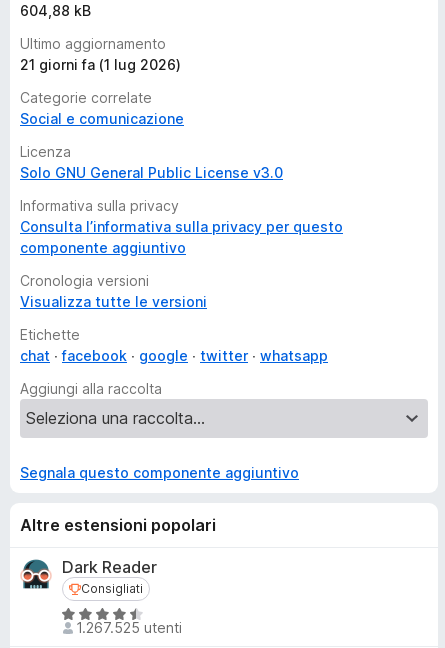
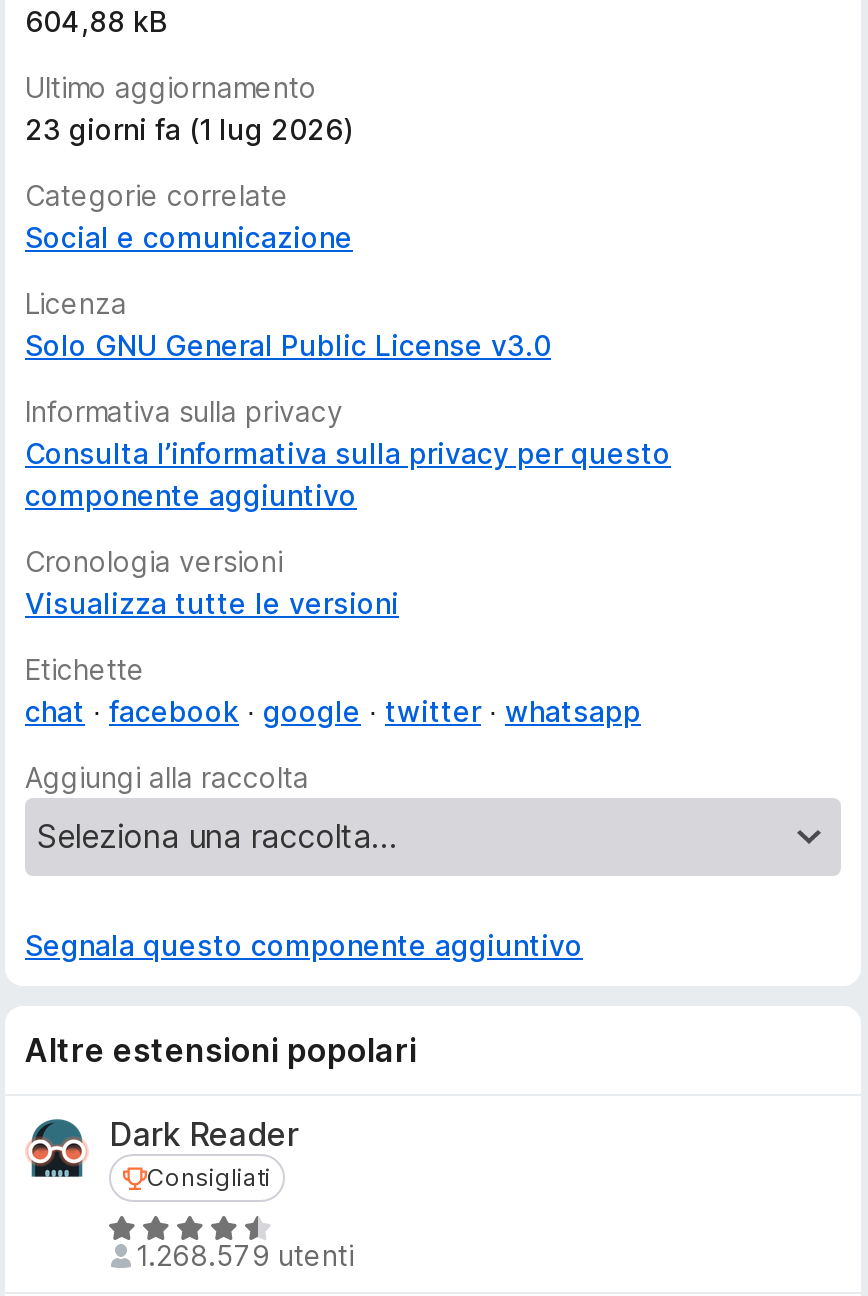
- 21 giorni fa (1 lug 2026)
+ 23 giorni fa (1 lug 2026)

- 1.267.525 utenti
+ 1.268.579 utenti
